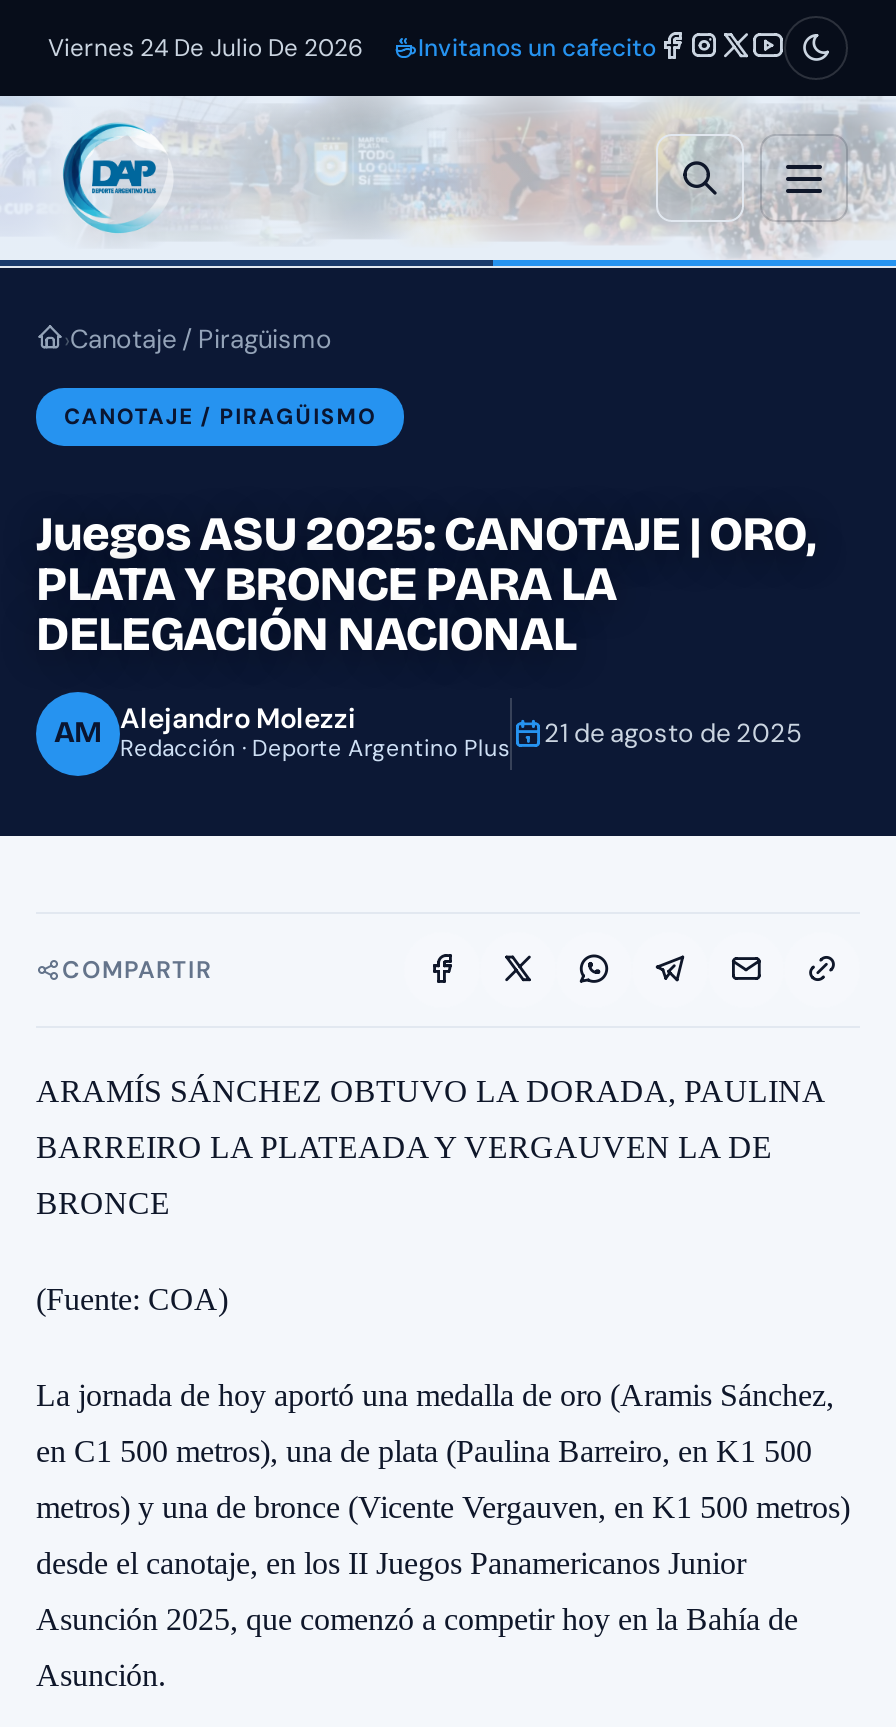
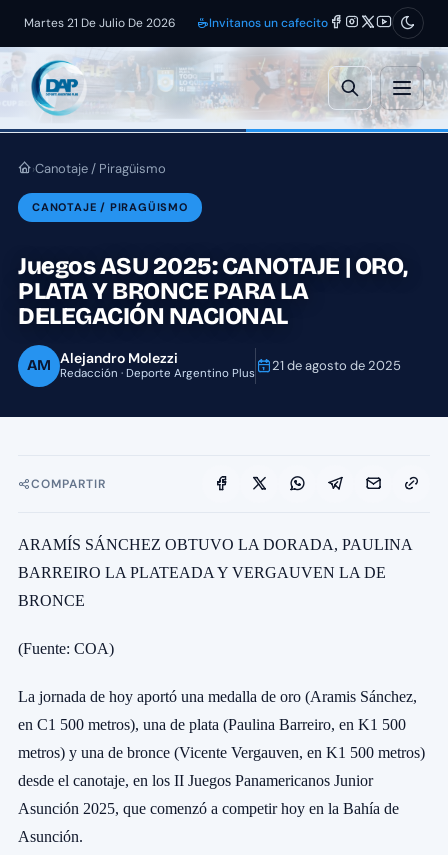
- Viernes 24 De Julio De 2026
+ Martes 21 De Julio De 2026
